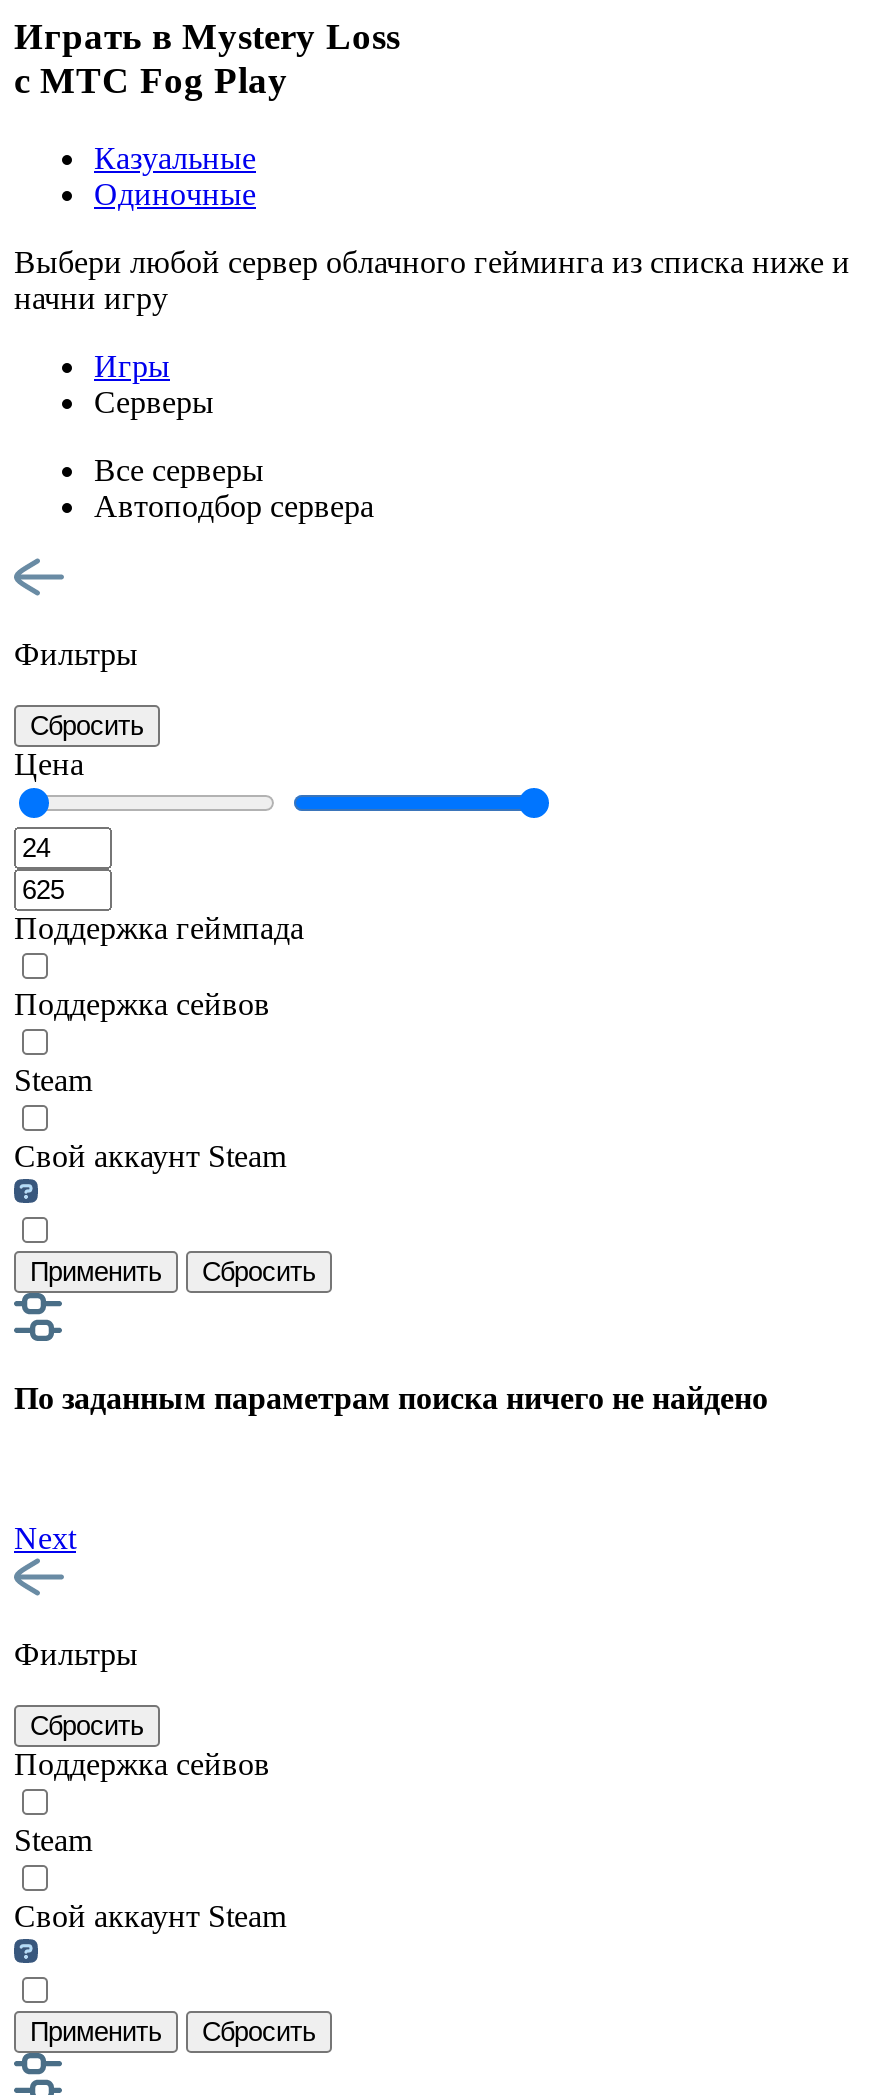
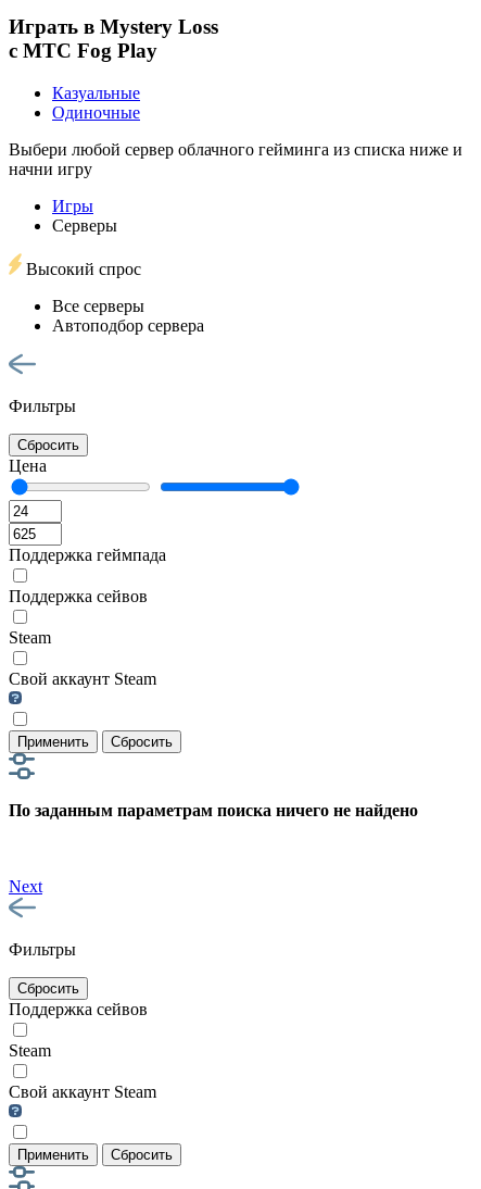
+ Высокий спрос
